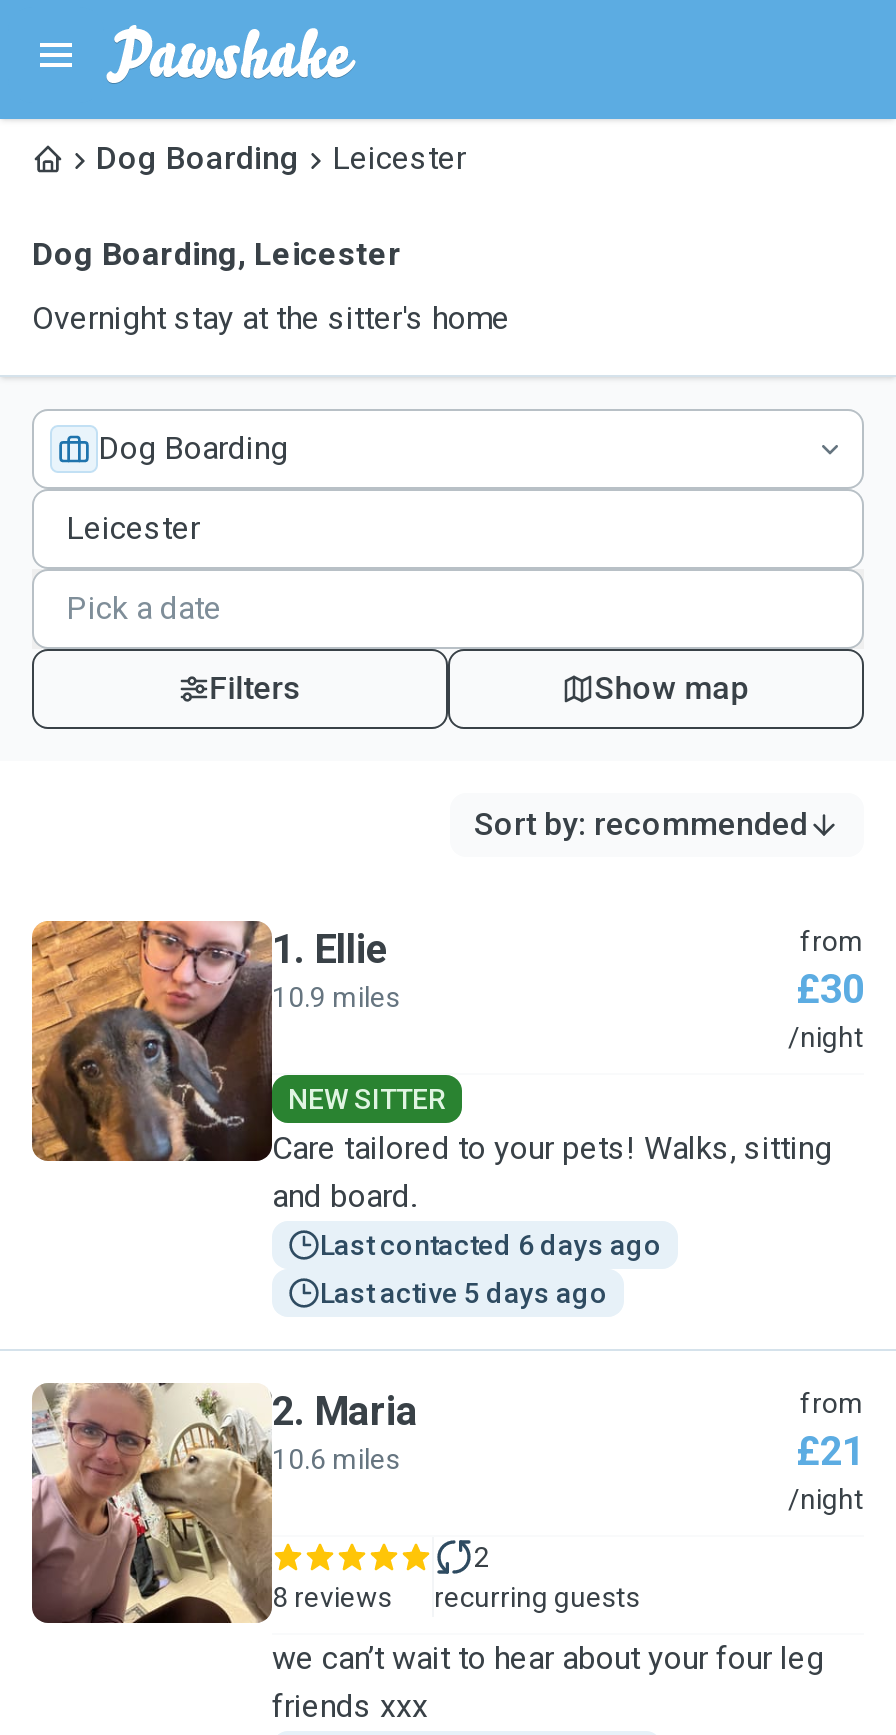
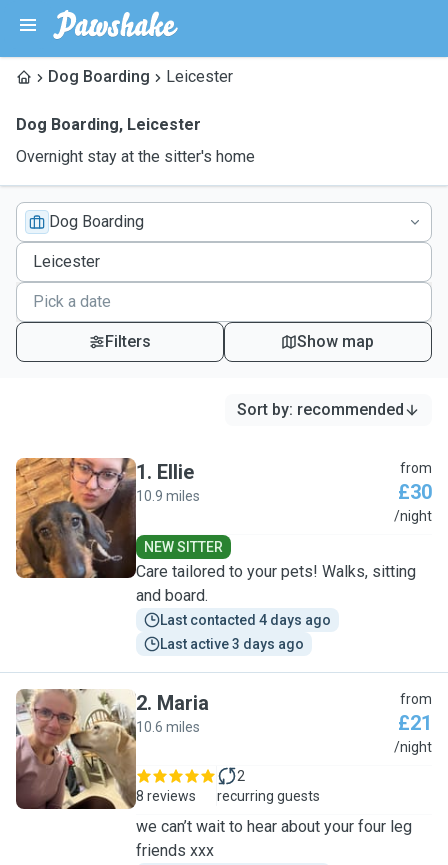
- Last contacted 6 days ago
+ Last contacted 4 days ago

- Last active 5 days ago
+ Last active 3 days ago
